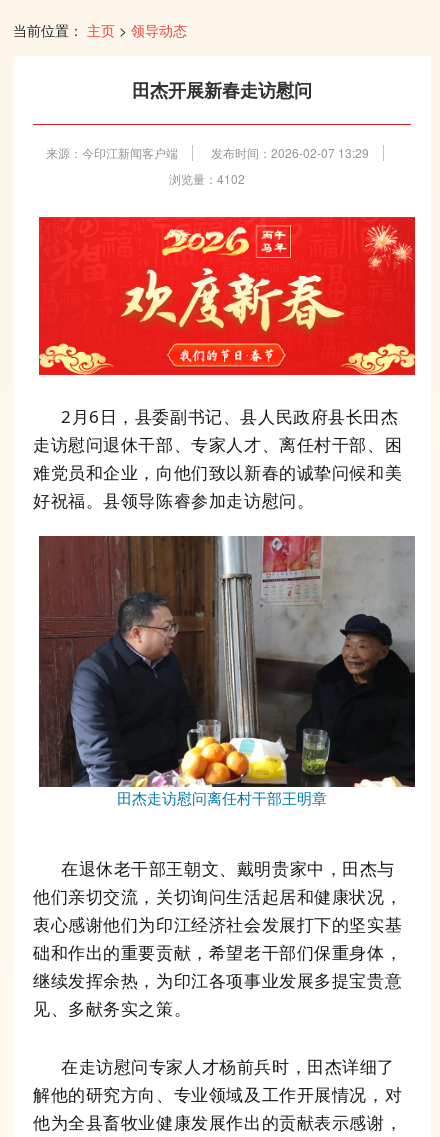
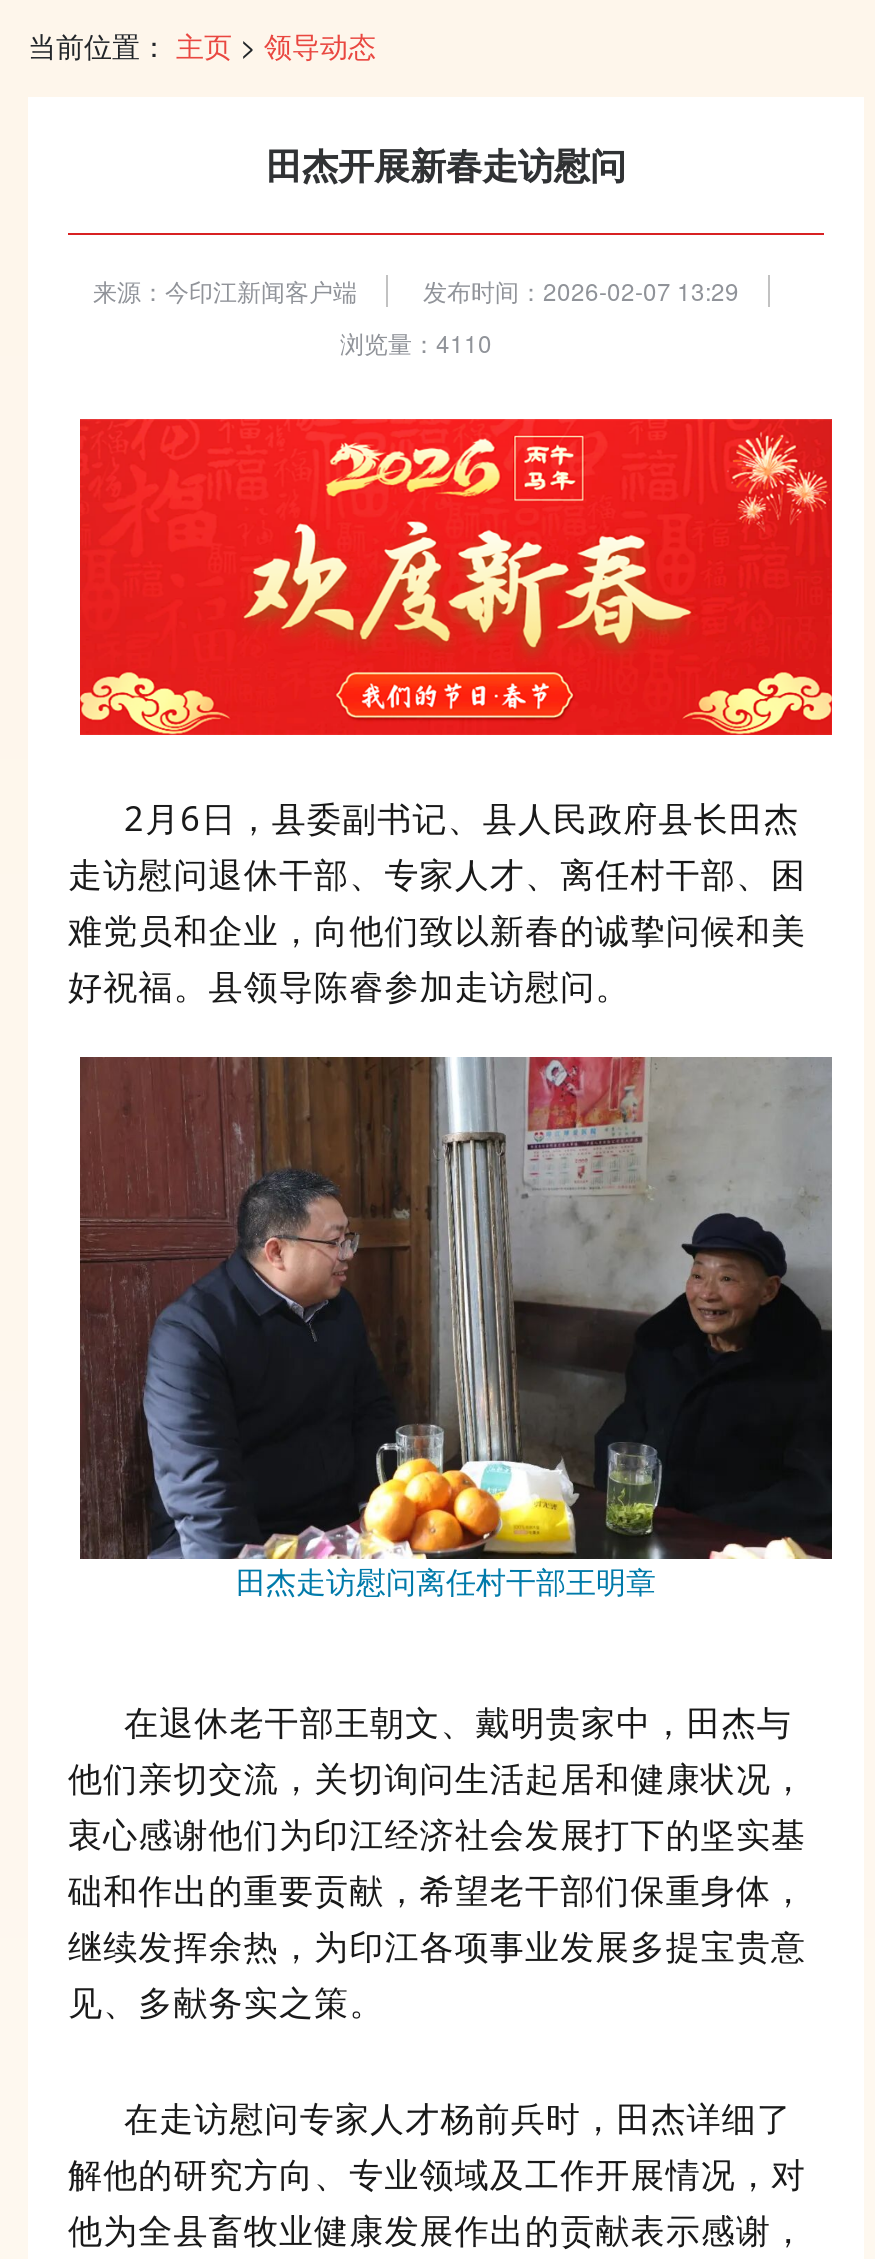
- 浏览量：4102
+ 浏览量：4110
